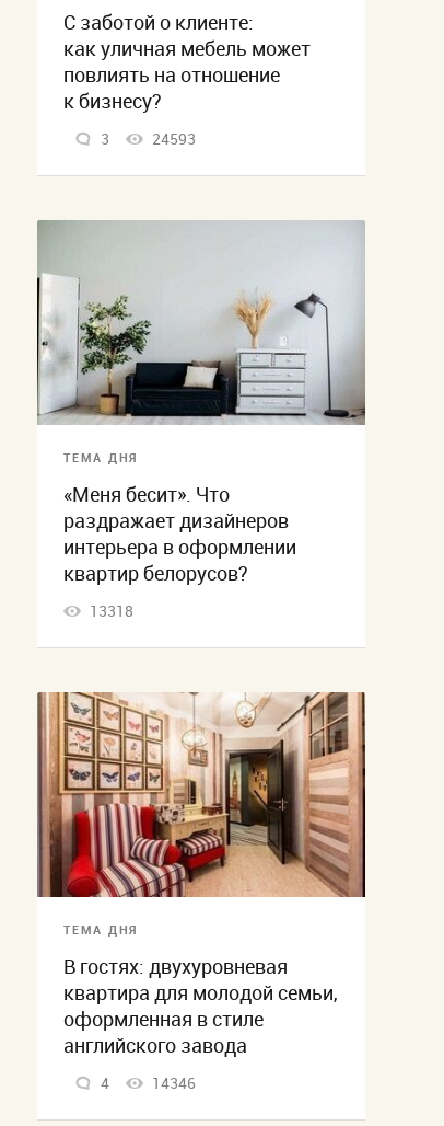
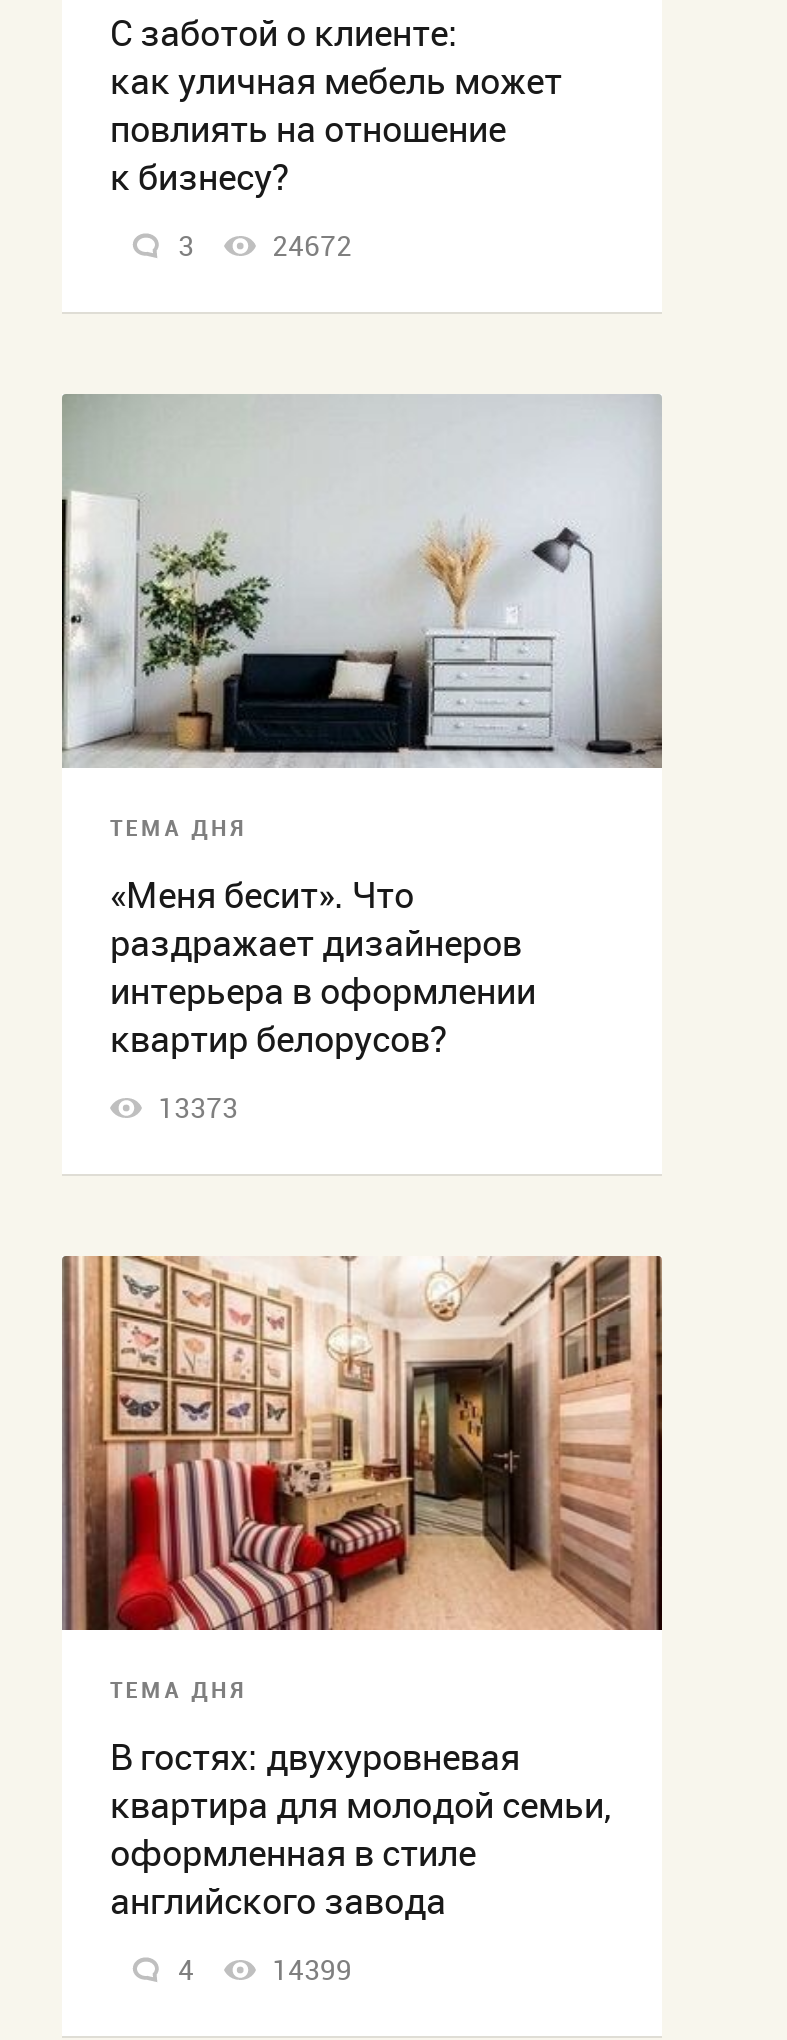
- 24593
+ 24672

- 13318
+ 13373

- 14346
+ 14399
